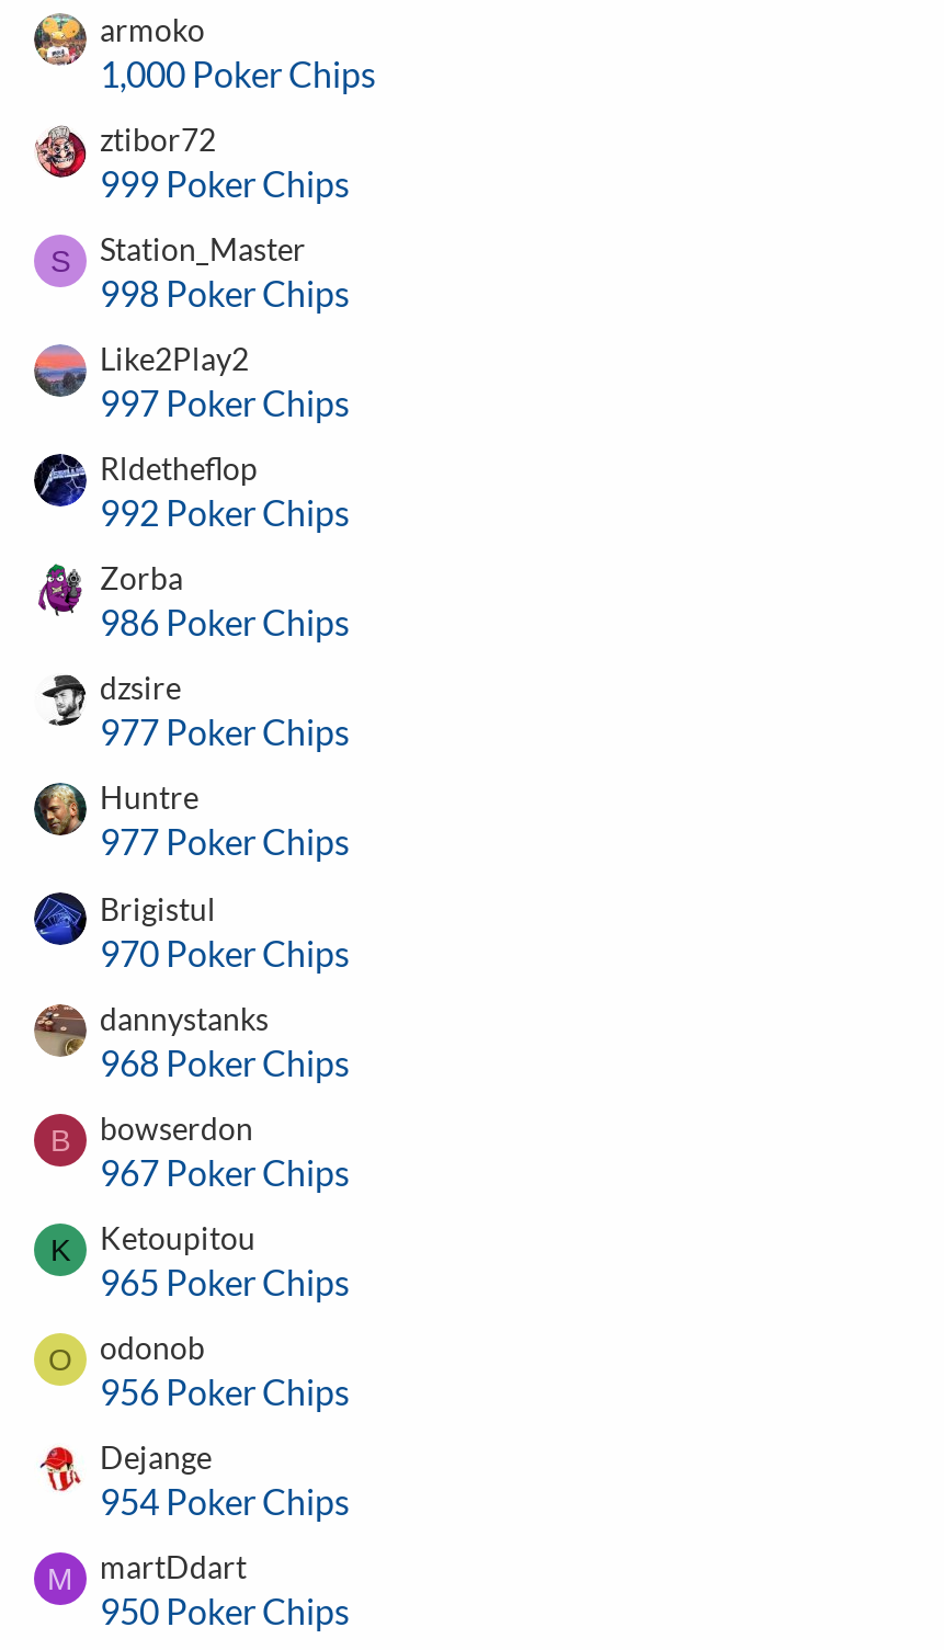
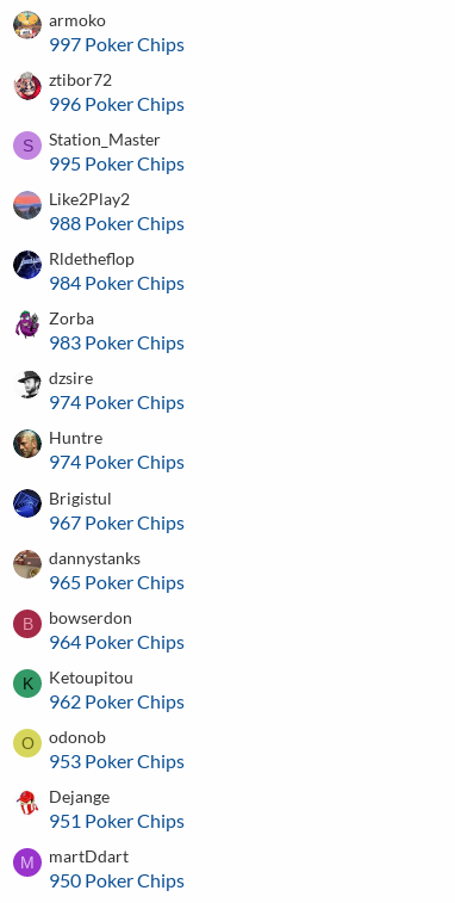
- 1,000 Poker Chips
+ 997 Poker Chips

- 999 Poker Chips
+ 996 Poker Chips

- 998 Poker Chips
+ 995 Poker Chips

- 997 Poker Chips
+ 988 Poker Chips

- 992 Poker Chips
+ 984 Poker Chips

- 986 Poker Chips
+ 983 Poker Chips

- 977 Poker Chips
+ 974 Poker Chips

- 977 Poker Chips
+ 974 Poker Chips

- 970 Poker Chips
+ 967 Poker Chips

- 968 Poker Chips
+ 965 Poker Chips

- 967 Poker Chips
+ 964 Poker Chips

- 965 Poker Chips
+ 962 Poker Chips

- 956 Poker Chips
+ 953 Poker Chips

- 954 Poker Chips
+ 951 Poker Chips
